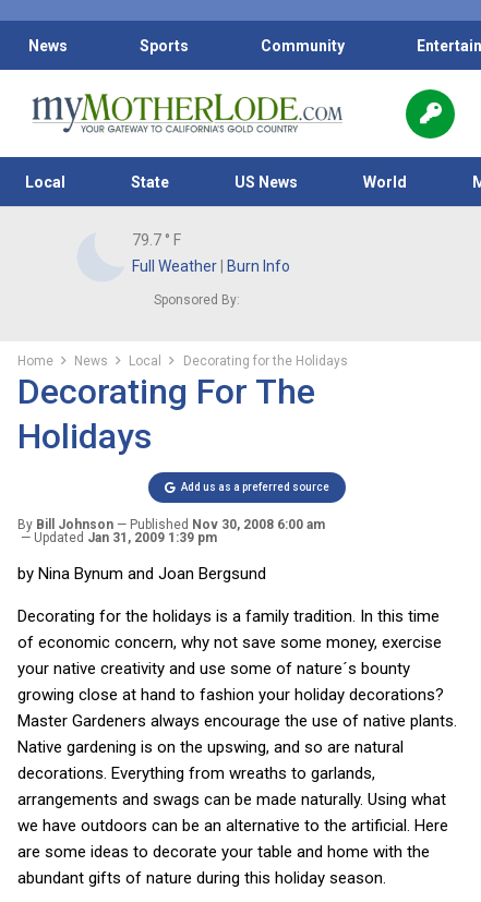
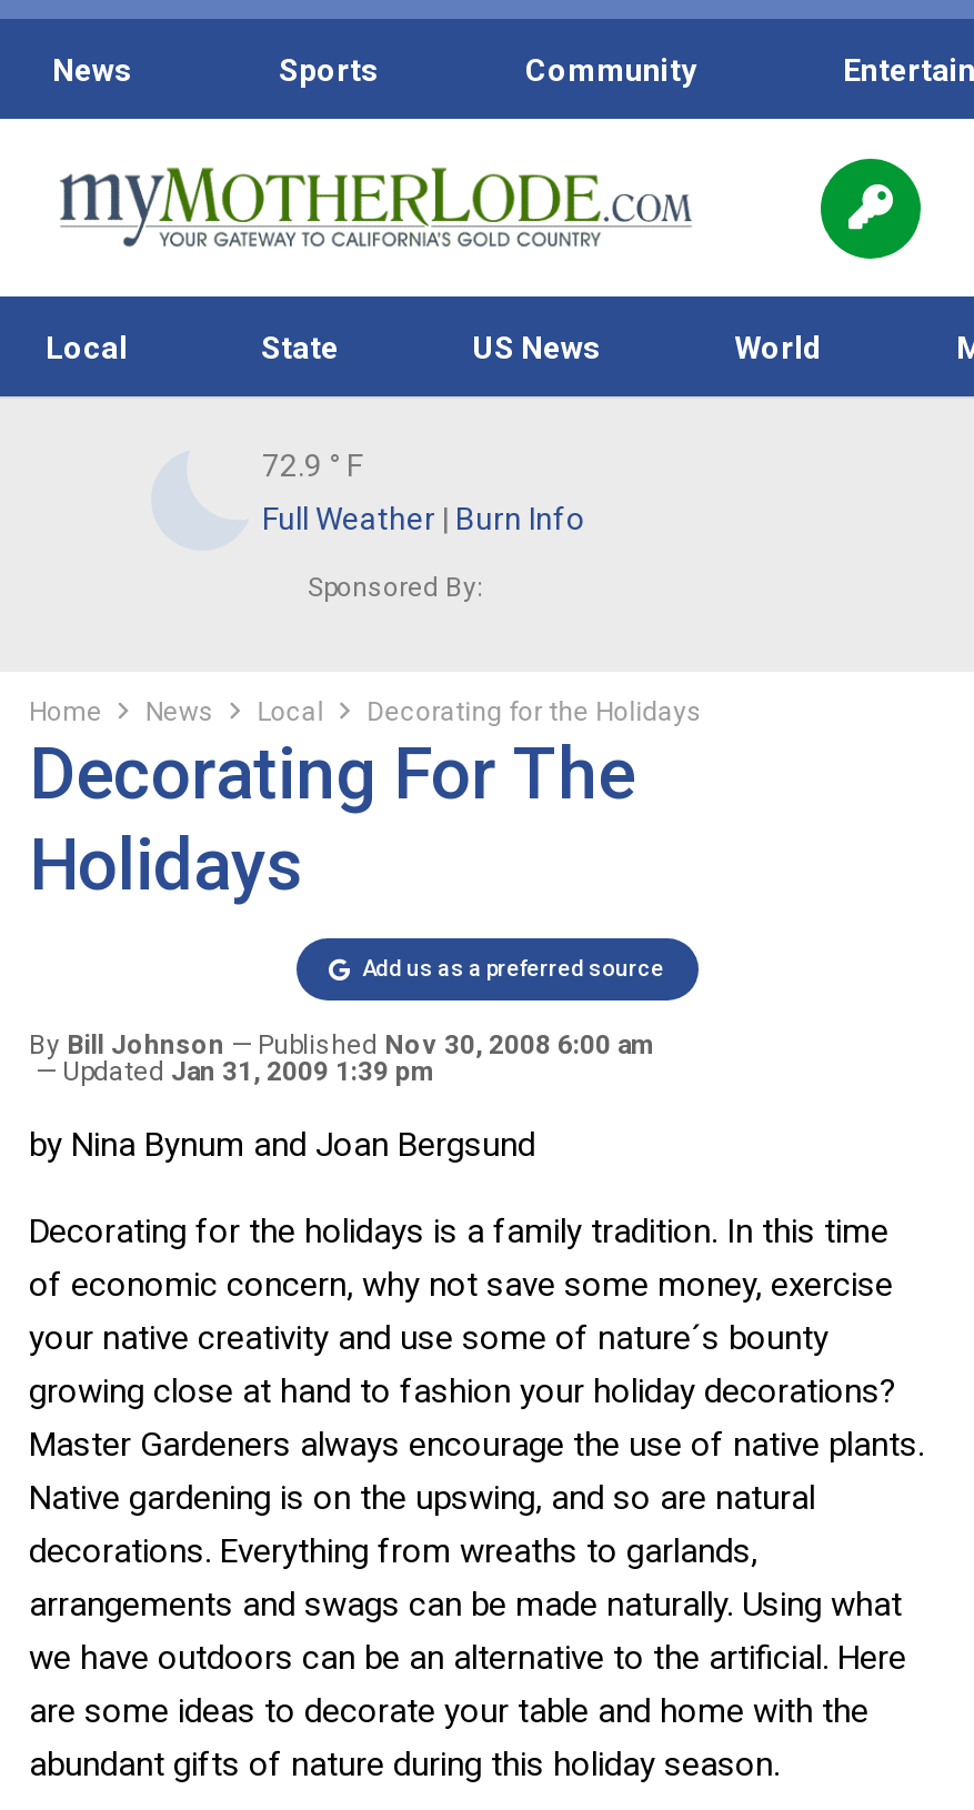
- 79.7 ° F
+ 72.9 ° F
